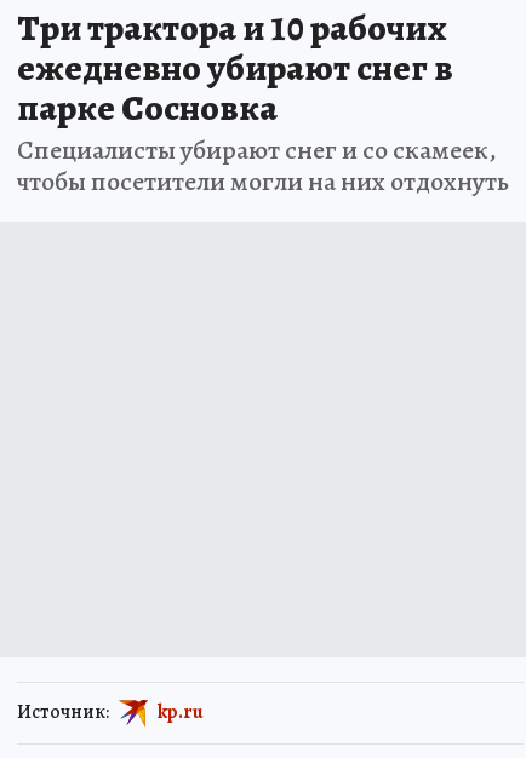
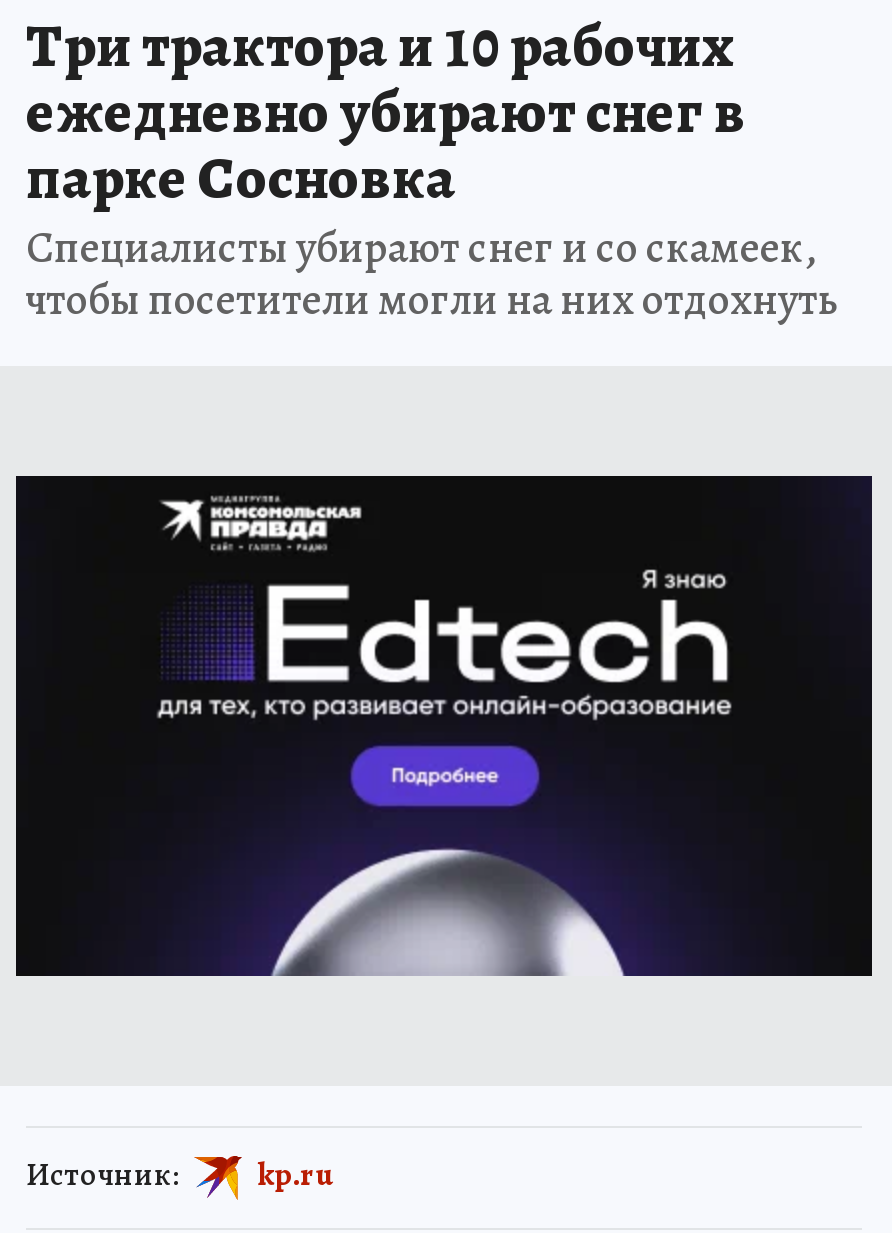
+ [image]
